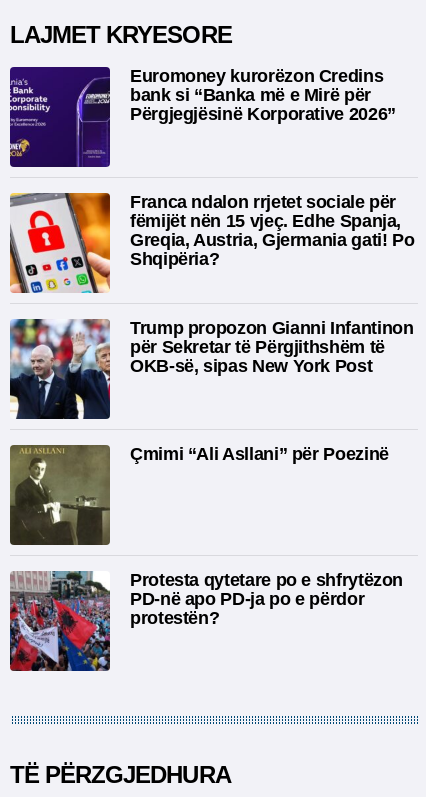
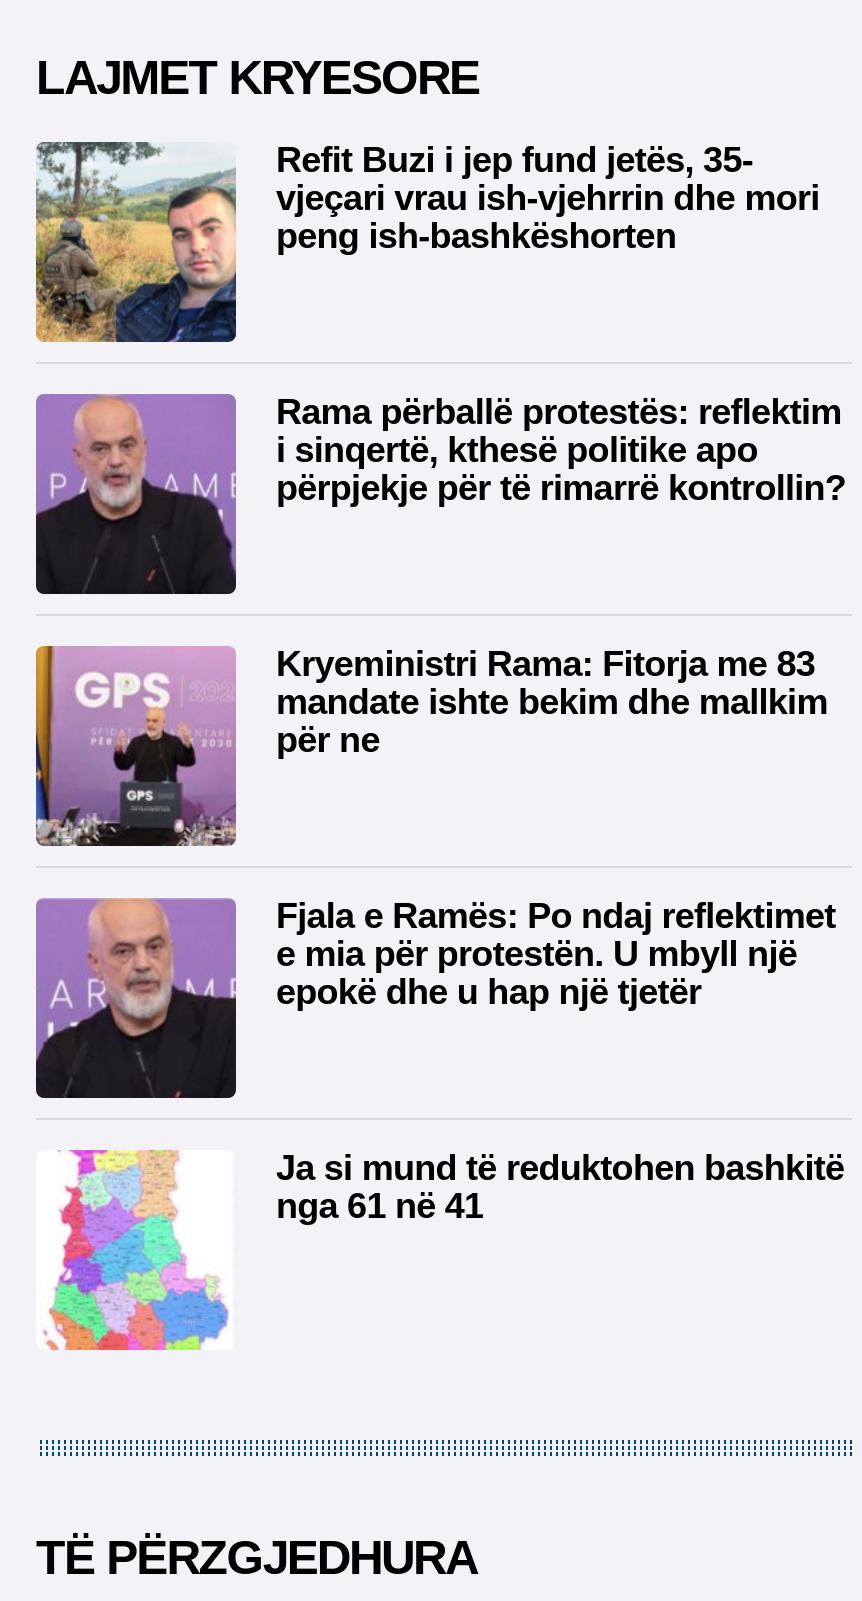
- [image]
- Euromoney kurorëzon Credins
- bank si “Banka më e Mirë për
- Përgjegjësinë Korporative 2026”
+ [image]
+ Refit Buzi i jep fund jetës, 35-
+ vjeçari vrau ish-vjehrrin dhe mori
+ peng ish-bashkëshorten

- [image]
- Franca ndalon rrjetet sociale për
- fëmijët nën 15 vjeç. Edhe Spanja,
- Greqia, Austria, Gjermania gati! Po
- Shqipëria?
+ [image]
+ Rama përballë protestës: reflektim
+ i sinqertë, kthesë politike apo
+ përpjekje për të rimarrë kontrollin?

- [image]
- Trump propozon Gianni Infantinon
- për Sekretar të Përgjithshëm të
- OKB-së, sipas New York Post
+ [image]
+ Kryeministri Rama: Fitorja me 83
+ mandate ishte bekim dhe mallkim
+ për ne

- [image]
- Çmimi “Ali Asllani” për Poezinë
+ [image]
+ Fjala e Ramës: Po ndaj reflektimet
+ e mia për protestën. U mbyll një
+ epokë dhe u hap një tjetër

- [image]
- Protesta qytetare po e shfrytëzon
- PD-në apo PD-ja po e përdor
- protestën?
+ [image]
+ Ja si mund të reduktohen bashkitë
+ nga 61 në 41
